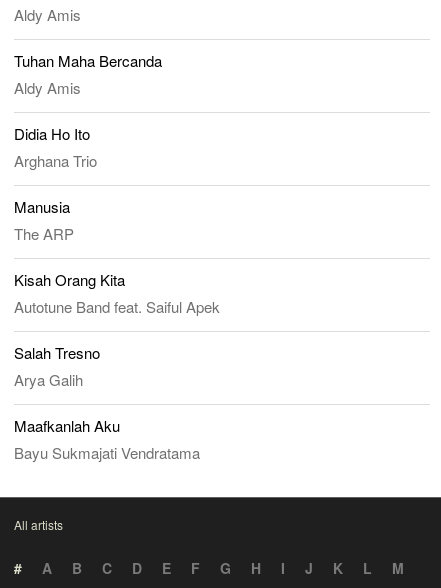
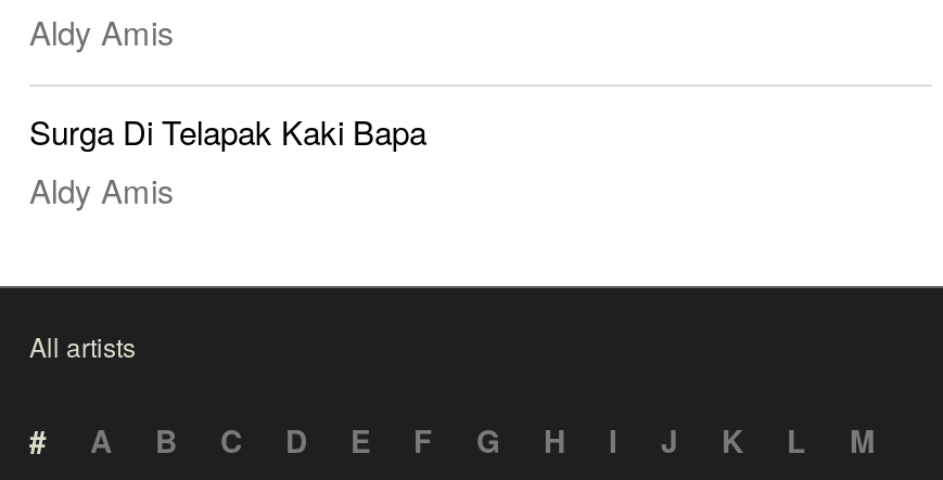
- Tuhan Maha Bercanda
+ Surga Di Telapak Kaki Bapa

- Didia Ho Ito
- Arghana Trio
- Manusia
- The ARP
- Kisah Orang Kita
- Autotune Band feat. Saiful Apek
- Salah Tresno
- Arya Galih
- Maafkanlah Aku
- Bayu Sukmajati Vendratama
